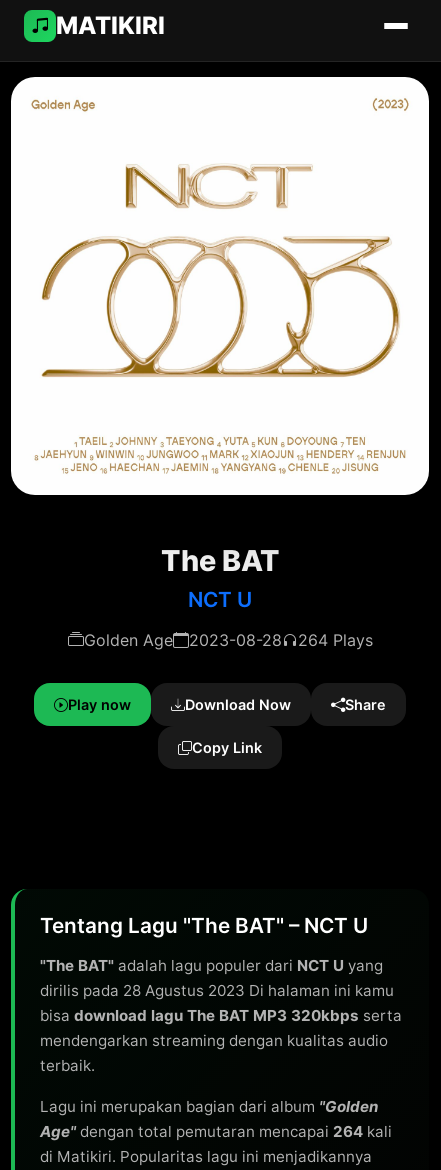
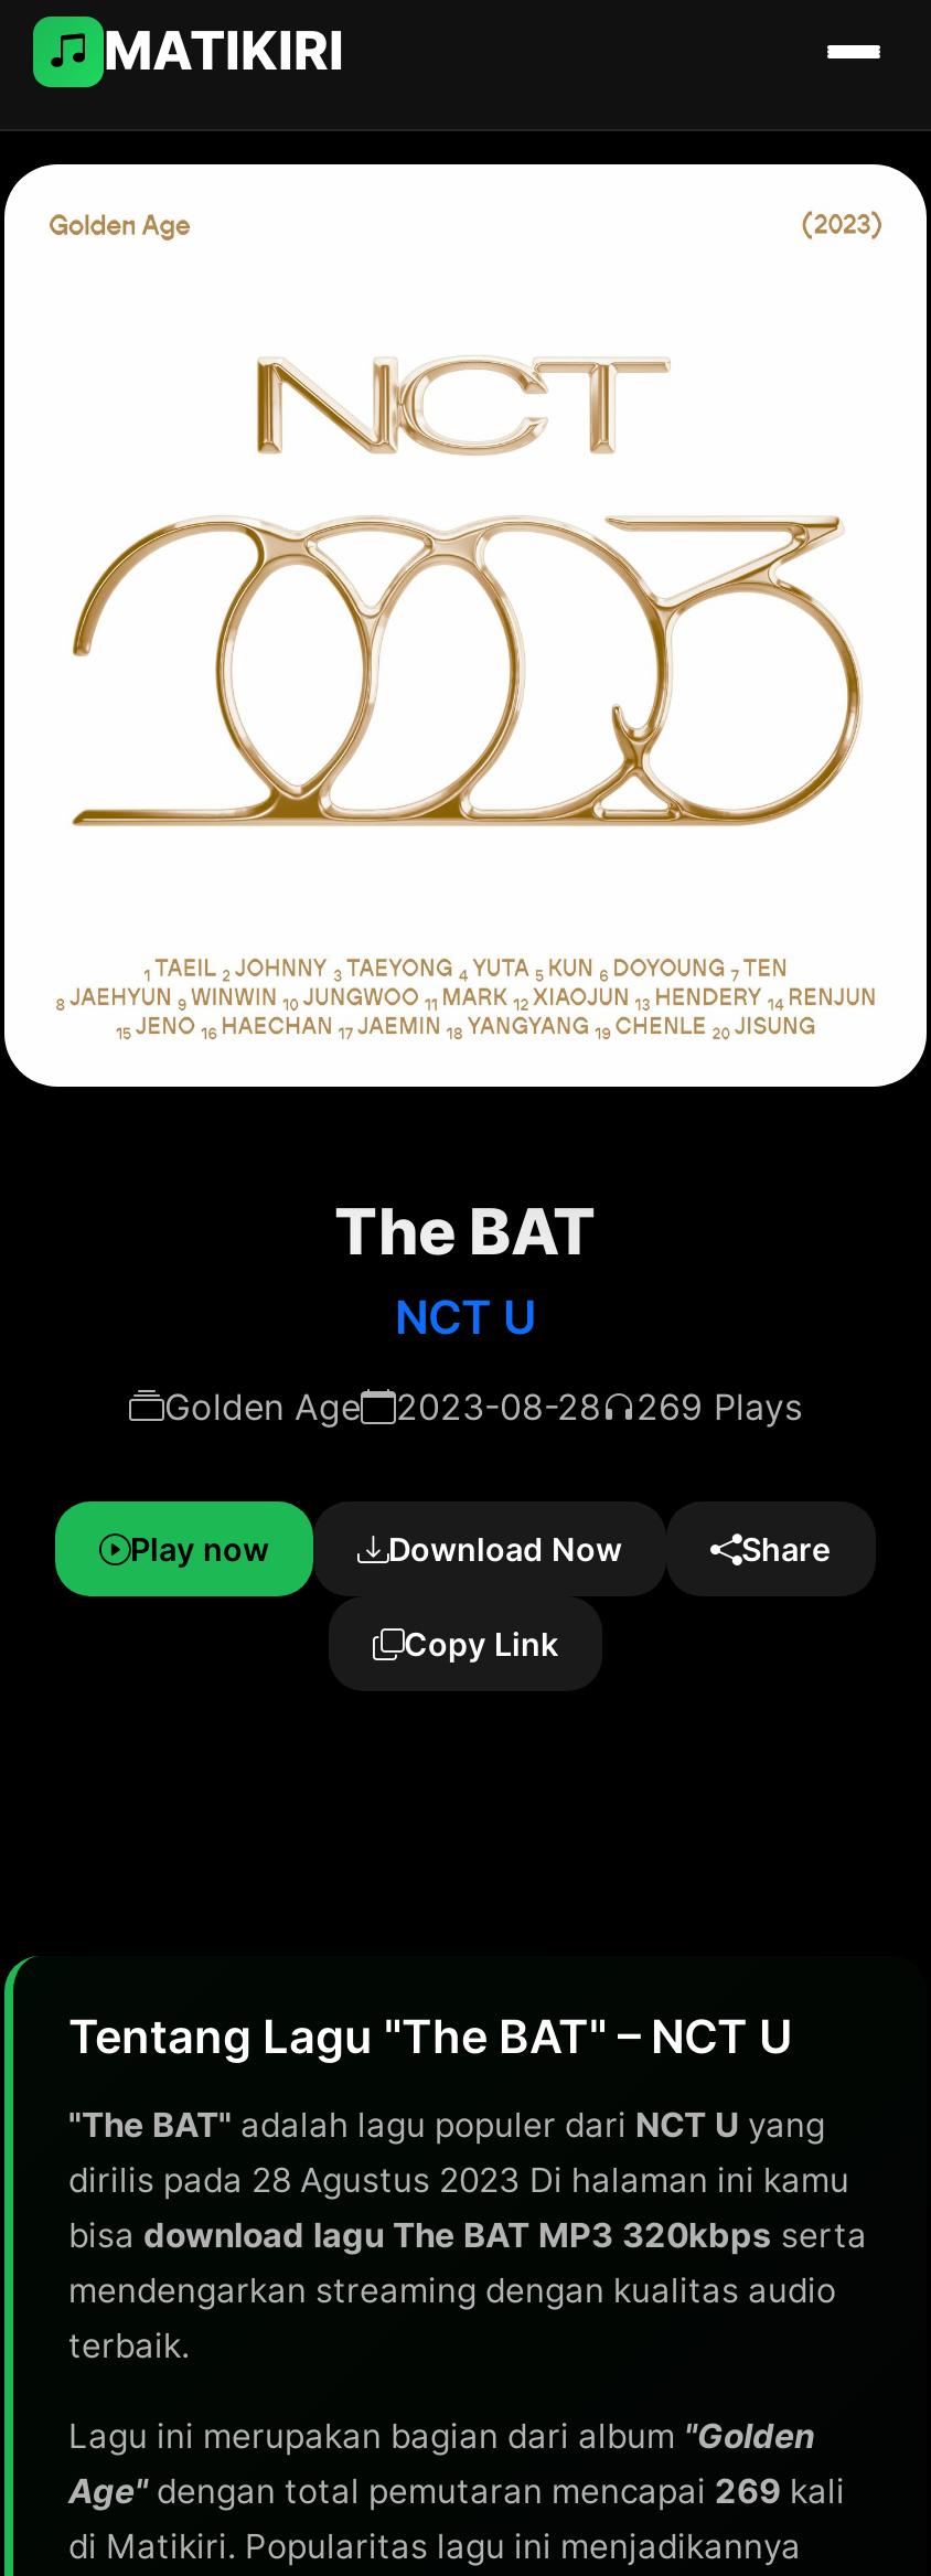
- Golden Age 2023-08-28 264 Plays
+ Golden Age 2023-08-28 269 Plays

- Age" dengan total pemutaran mencapai 264 kali
+ Age" dengan total pemutaran mencapai 269 kali
